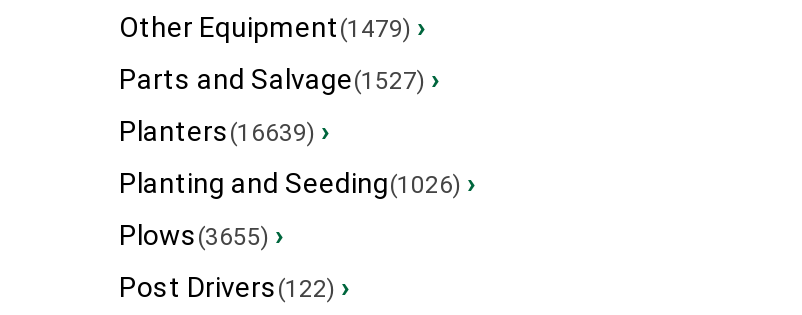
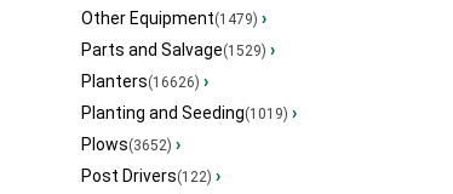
- Parts and Salvage(1527) ›
+ Parts and Salvage(1529) ›

- Planters(16639) ›
+ Planters(16626) ›

- Planting and Seeding(1026) ›
+ Planting and Seeding(1019) ›

- Plows(3655) ›
+ Plows(3652) ›
